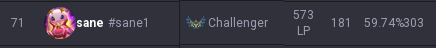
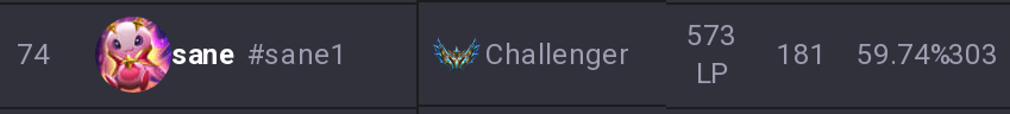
- 71
+ 74
